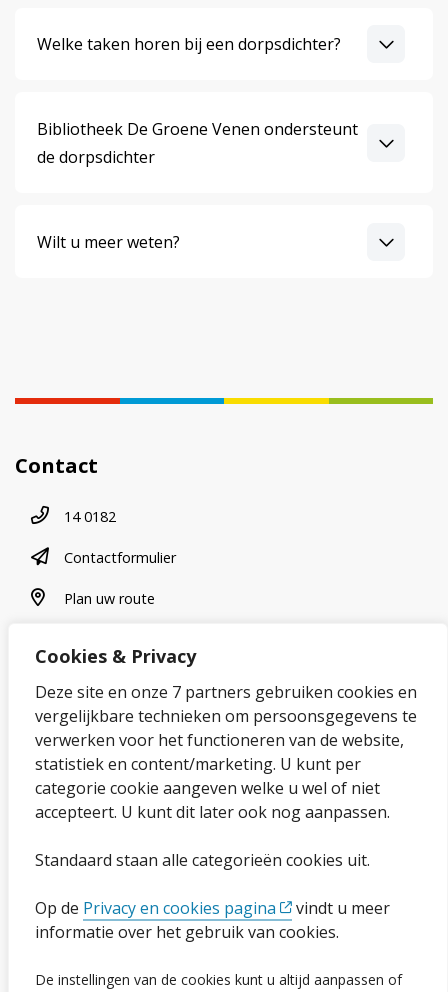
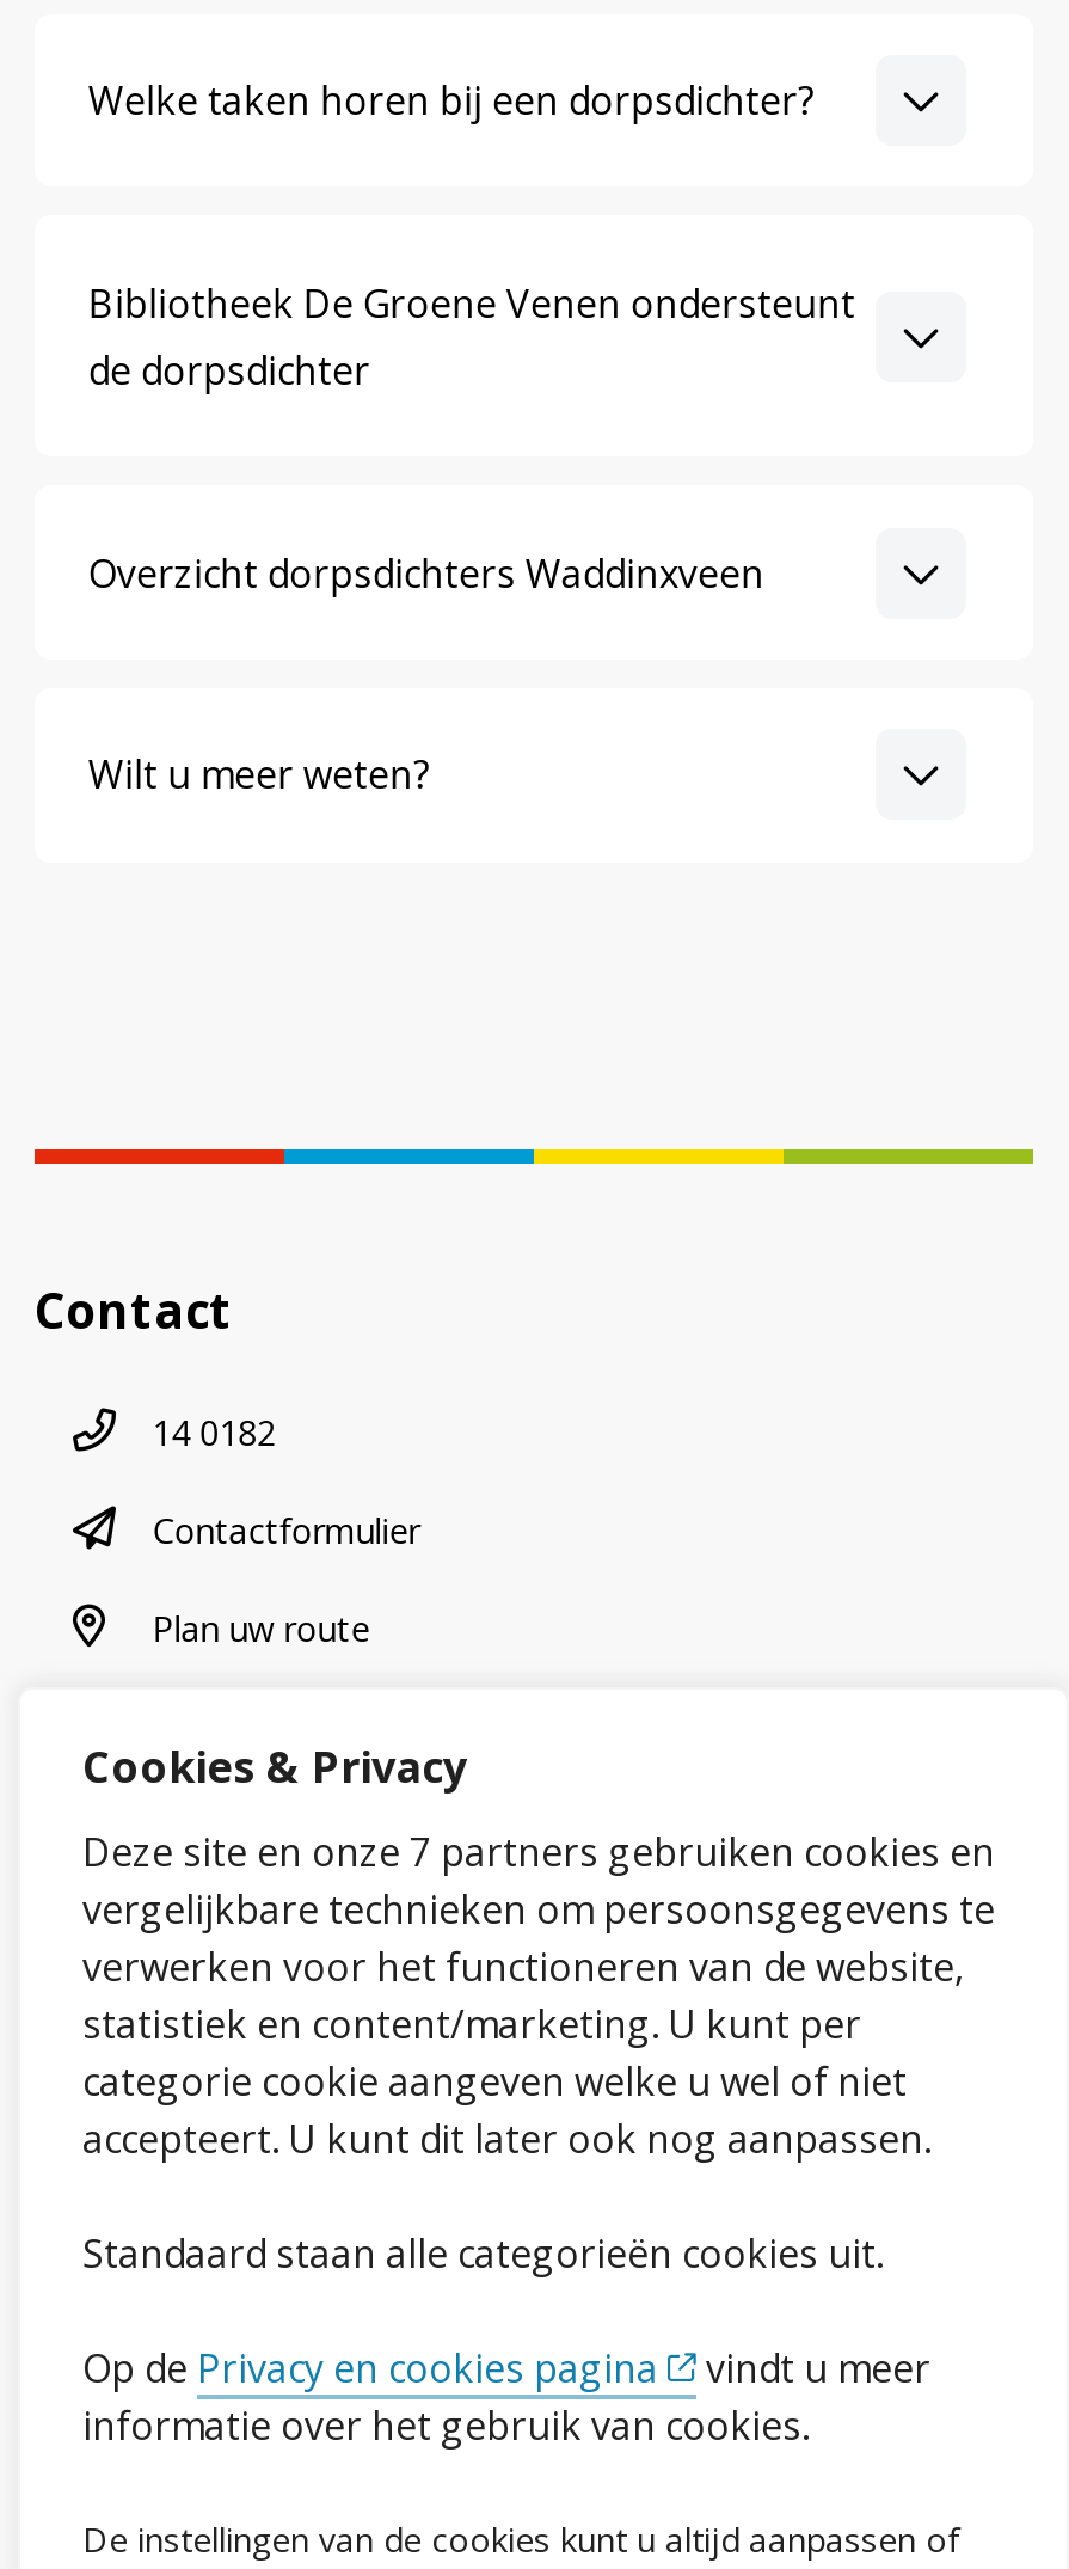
+ Overzicht dorpsdichters Waddinxveen
